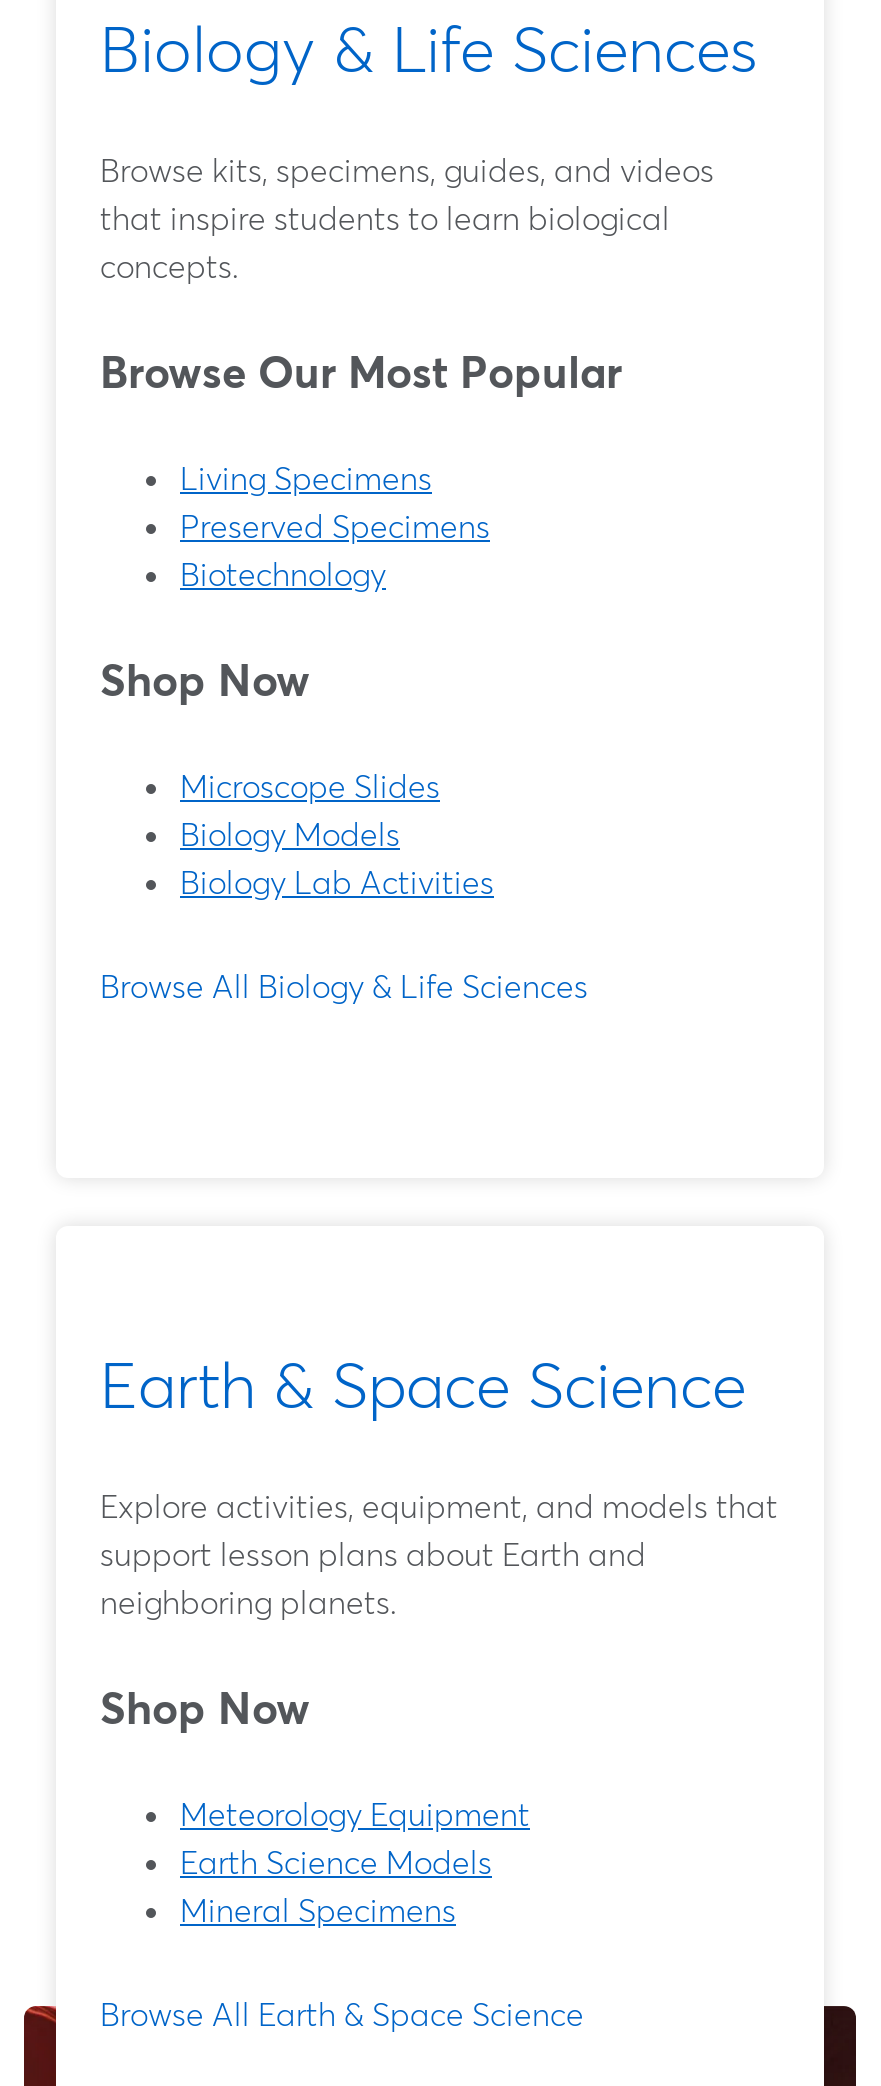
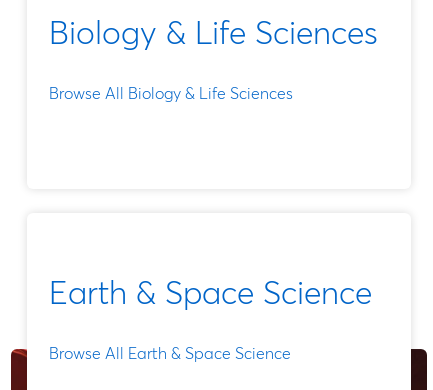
- Browse kits, specimens, guides, and videos
- that inspire students to learn biological
- concepts.
- Browse Our Most Popular
- Living Specimens
- Preserved Specimens
- Biotechnology
- Shop Now
- Microscope Slides
- Biology Models
- Biology Lab Activities

- Explore activities, equipment, and models that
- support lesson plans about Earth and
- neighboring planets.
- Shop Now
- Meteorology Equipment
- Earth Science Models
- Mineral Specimens
